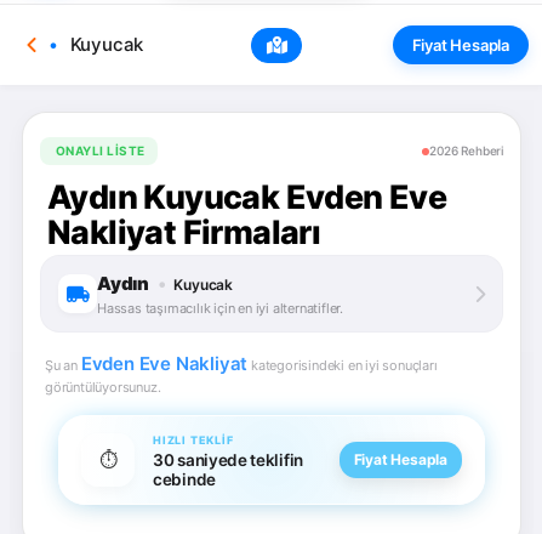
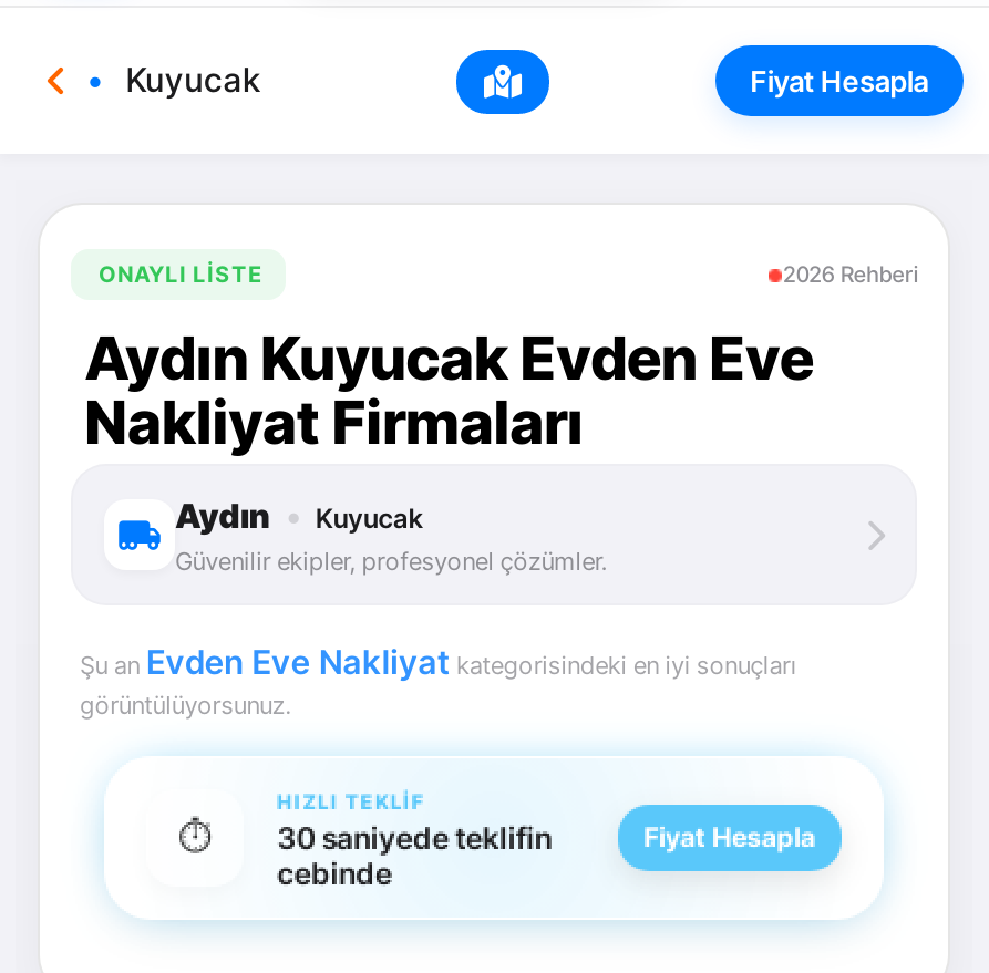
- Hassas taşımacılık için en iyi alternatifler.
+ Güvenilir ekipler, profesyonel çözümler.
